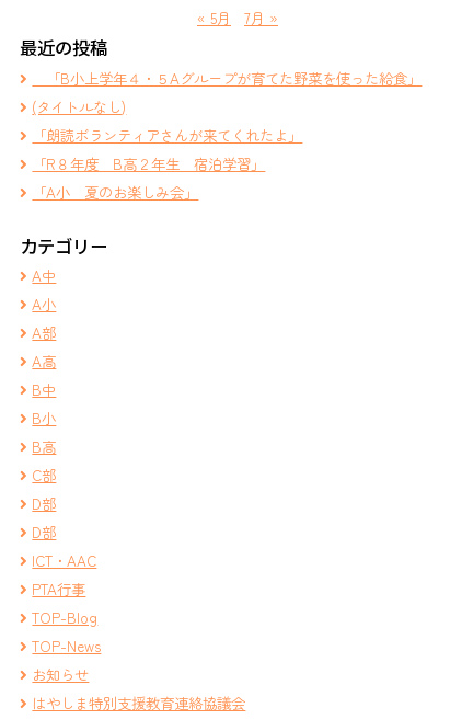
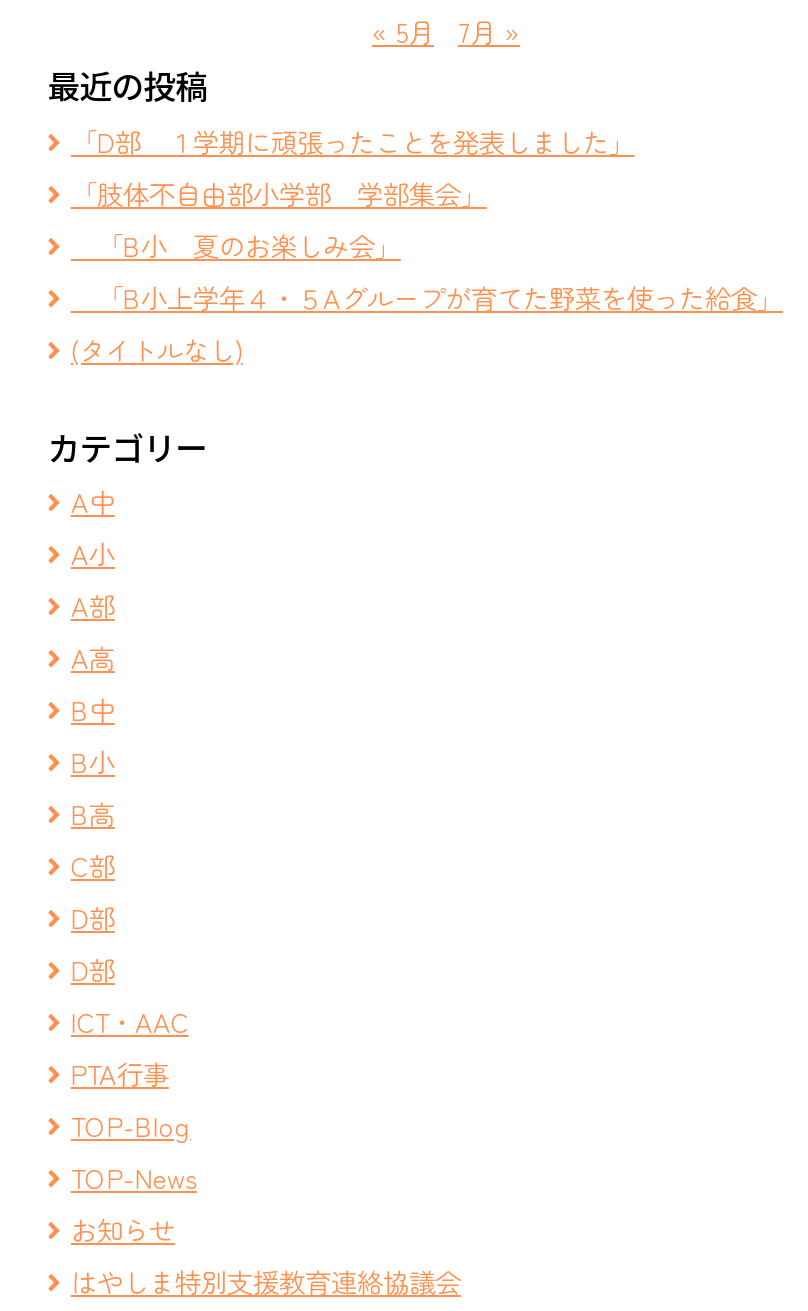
+ 「D部 １学期に頑張ったことを発表しました」
+ 「肢体不自由部小学部 学部集会」
+ 「B小 夏のお楽しみ会」

moved down: 「B小上学年４・５Aグループが育てた野菜を使った給食」 | (タイトルなし)

- 「朗読ボランティアさんが来てくれたよ」
- 「R８年度 B高２年生 宿泊学習」
- 「A小 夏のお楽しみ会」
